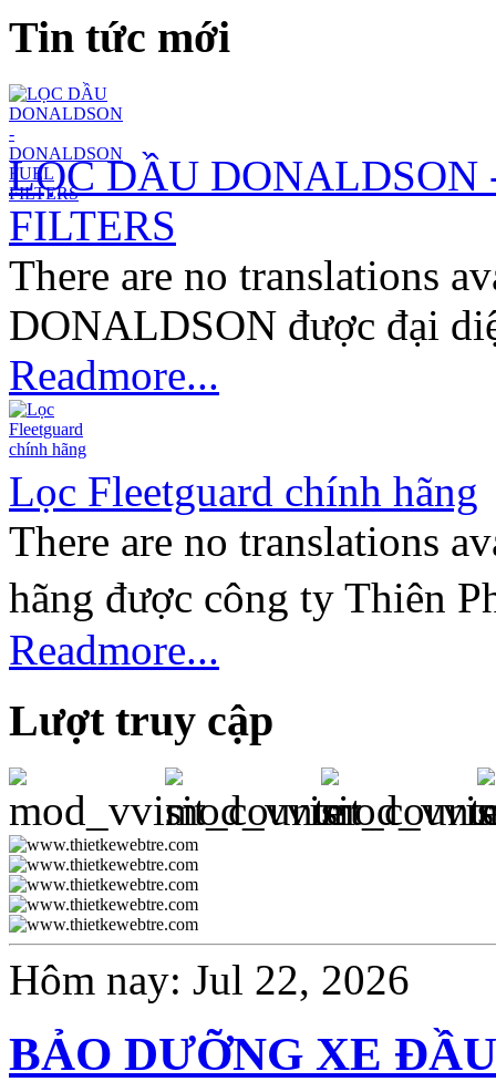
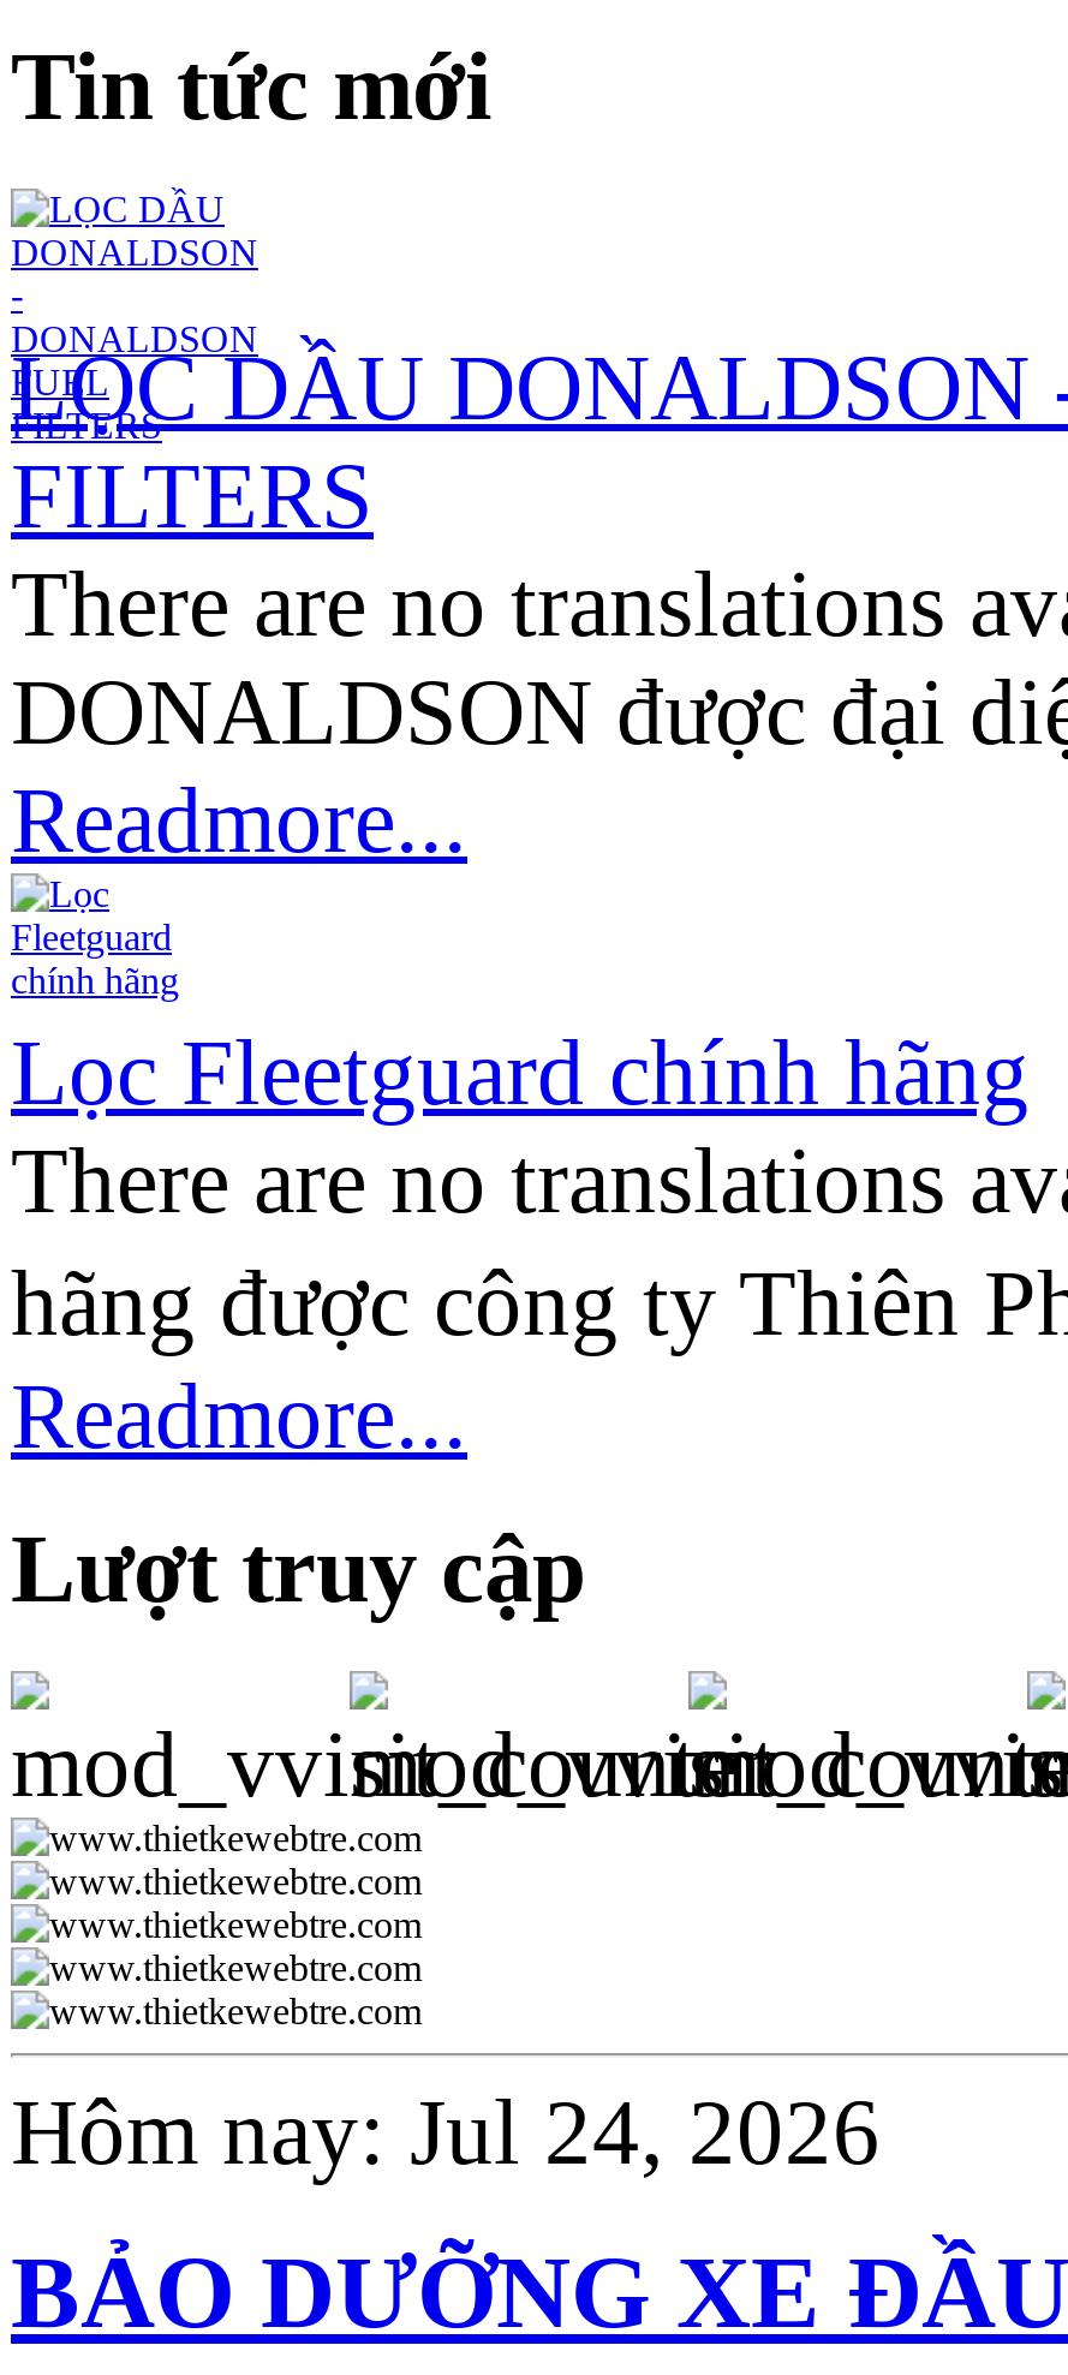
- Hôm nay: Jul 22, 2026
+ Hôm nay: Jul 24, 2026
